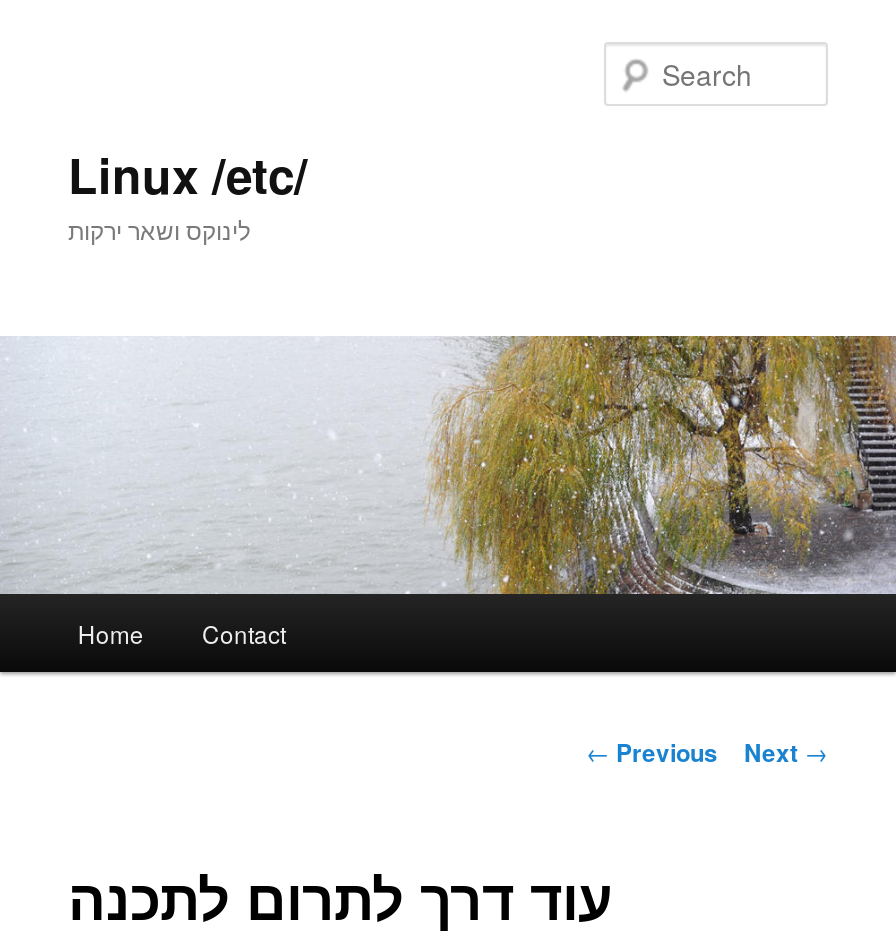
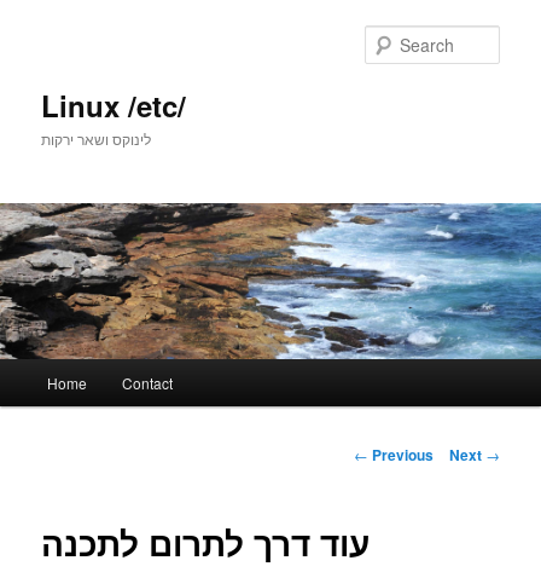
- [image]
+ [image]
